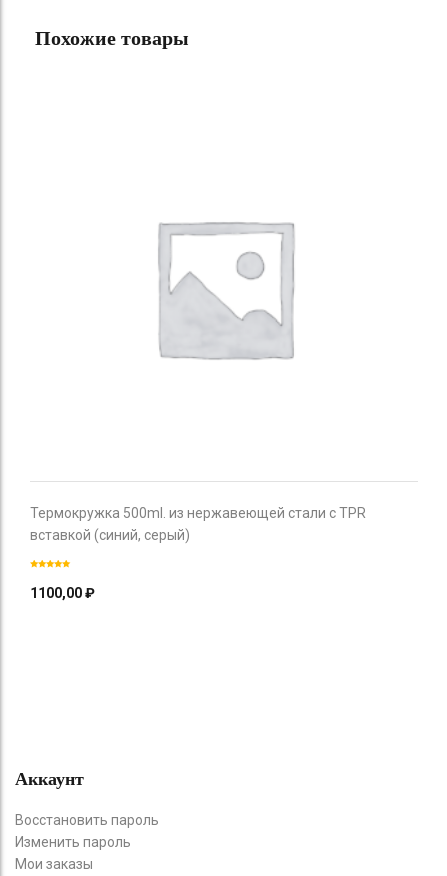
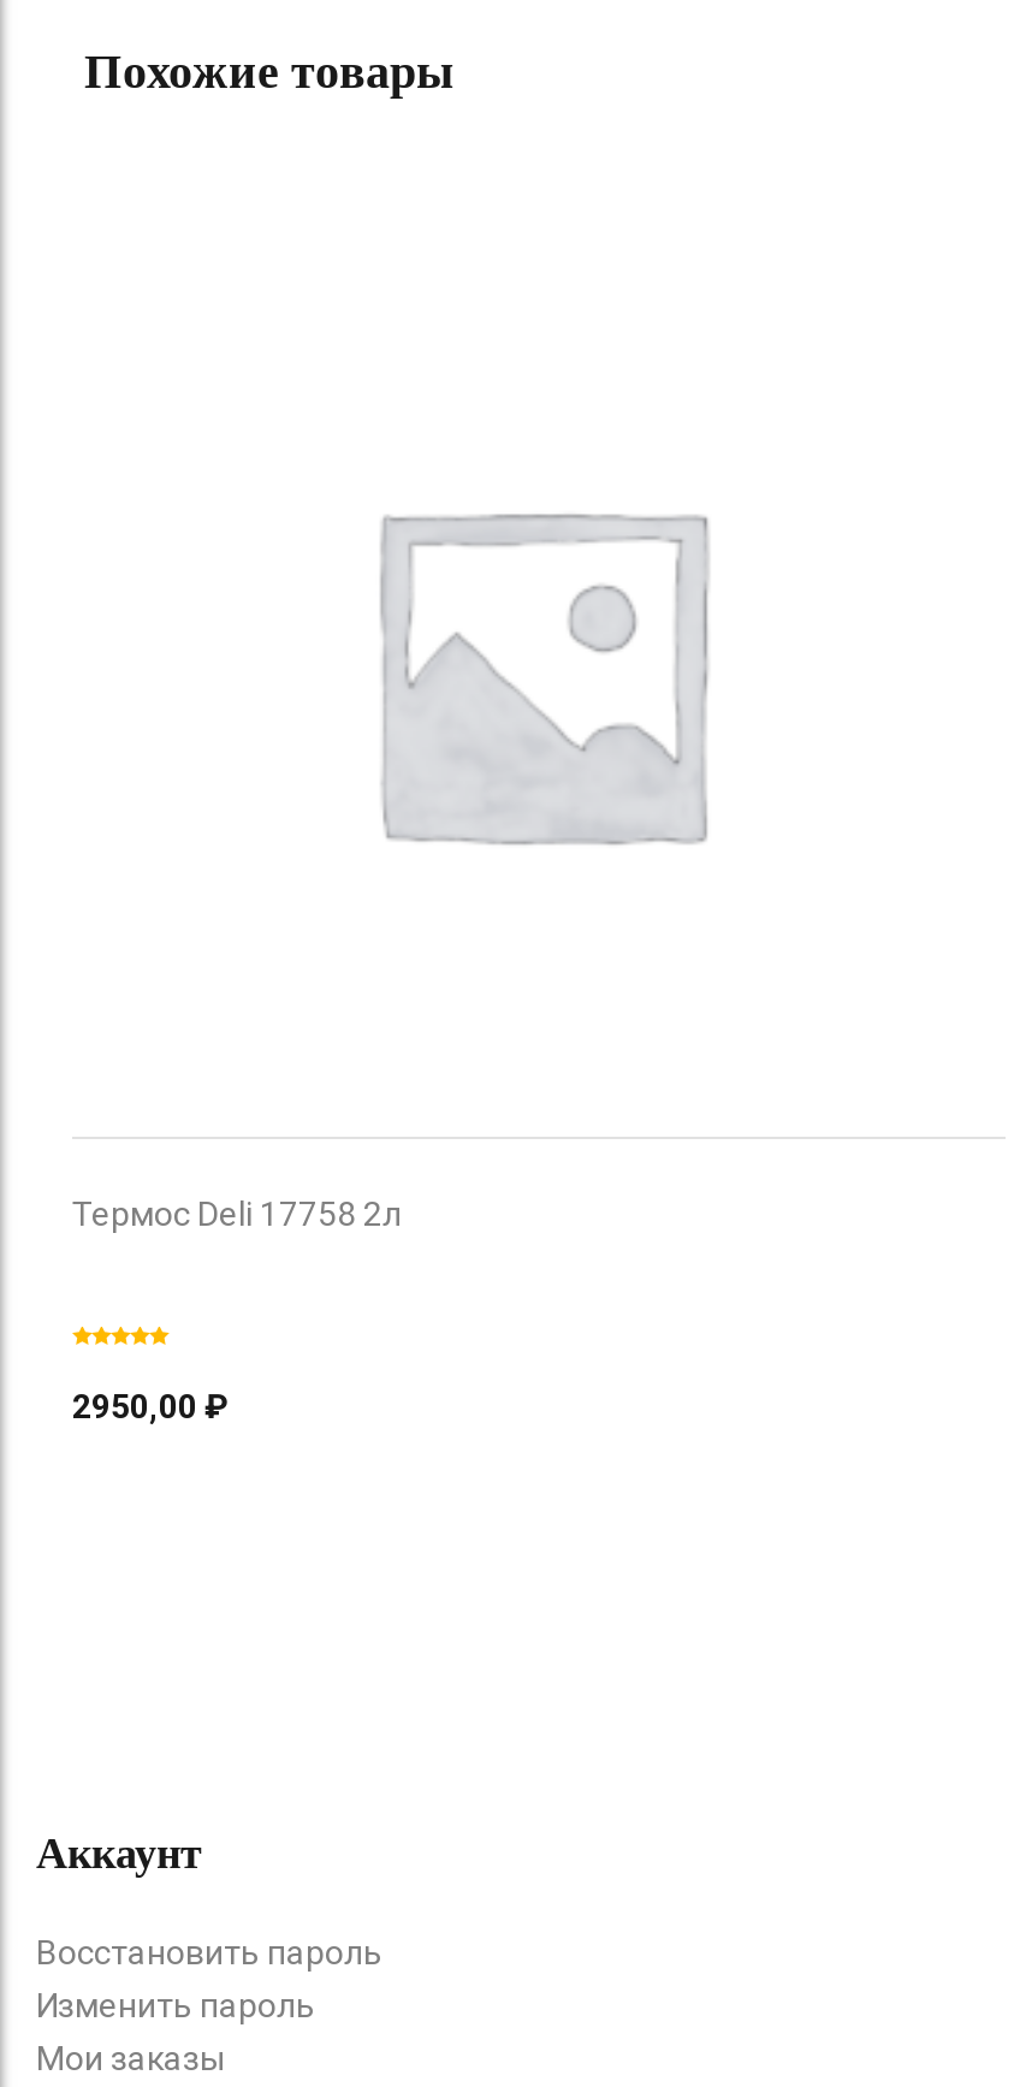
- Термокружка 500ml. из нержавеющей стали с TPR
- вставкой (синий, серый)
+ Термос Deli 17758 2л

- 1100,00 ₽
+ 2950,00 ₽
